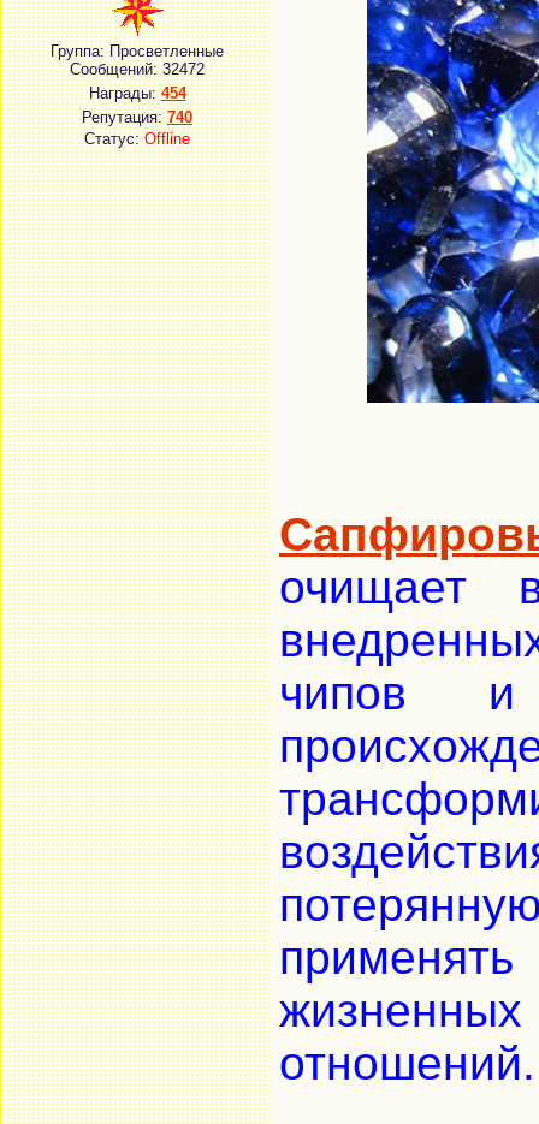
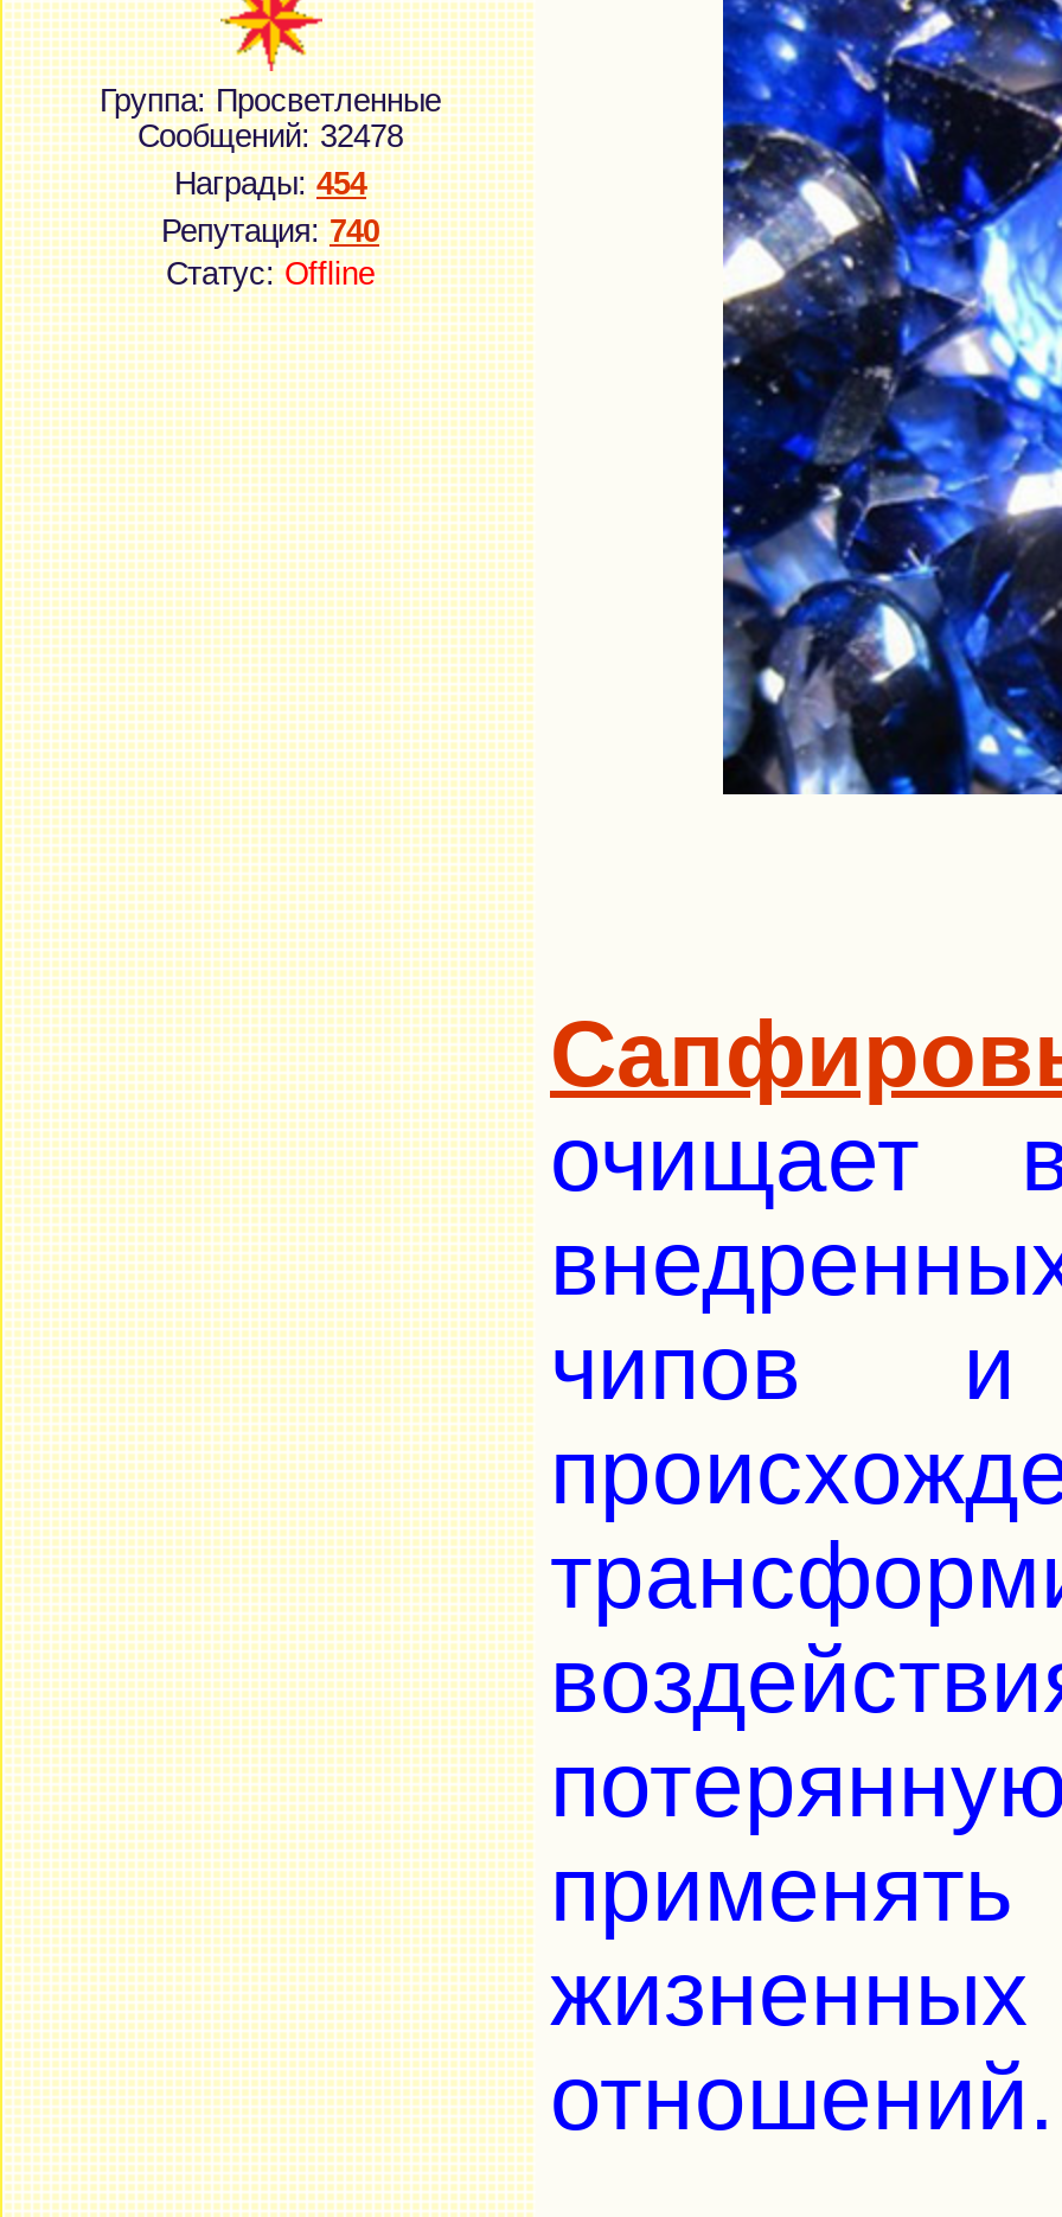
- Сообщений: 32472
+ Сообщений: 32478
